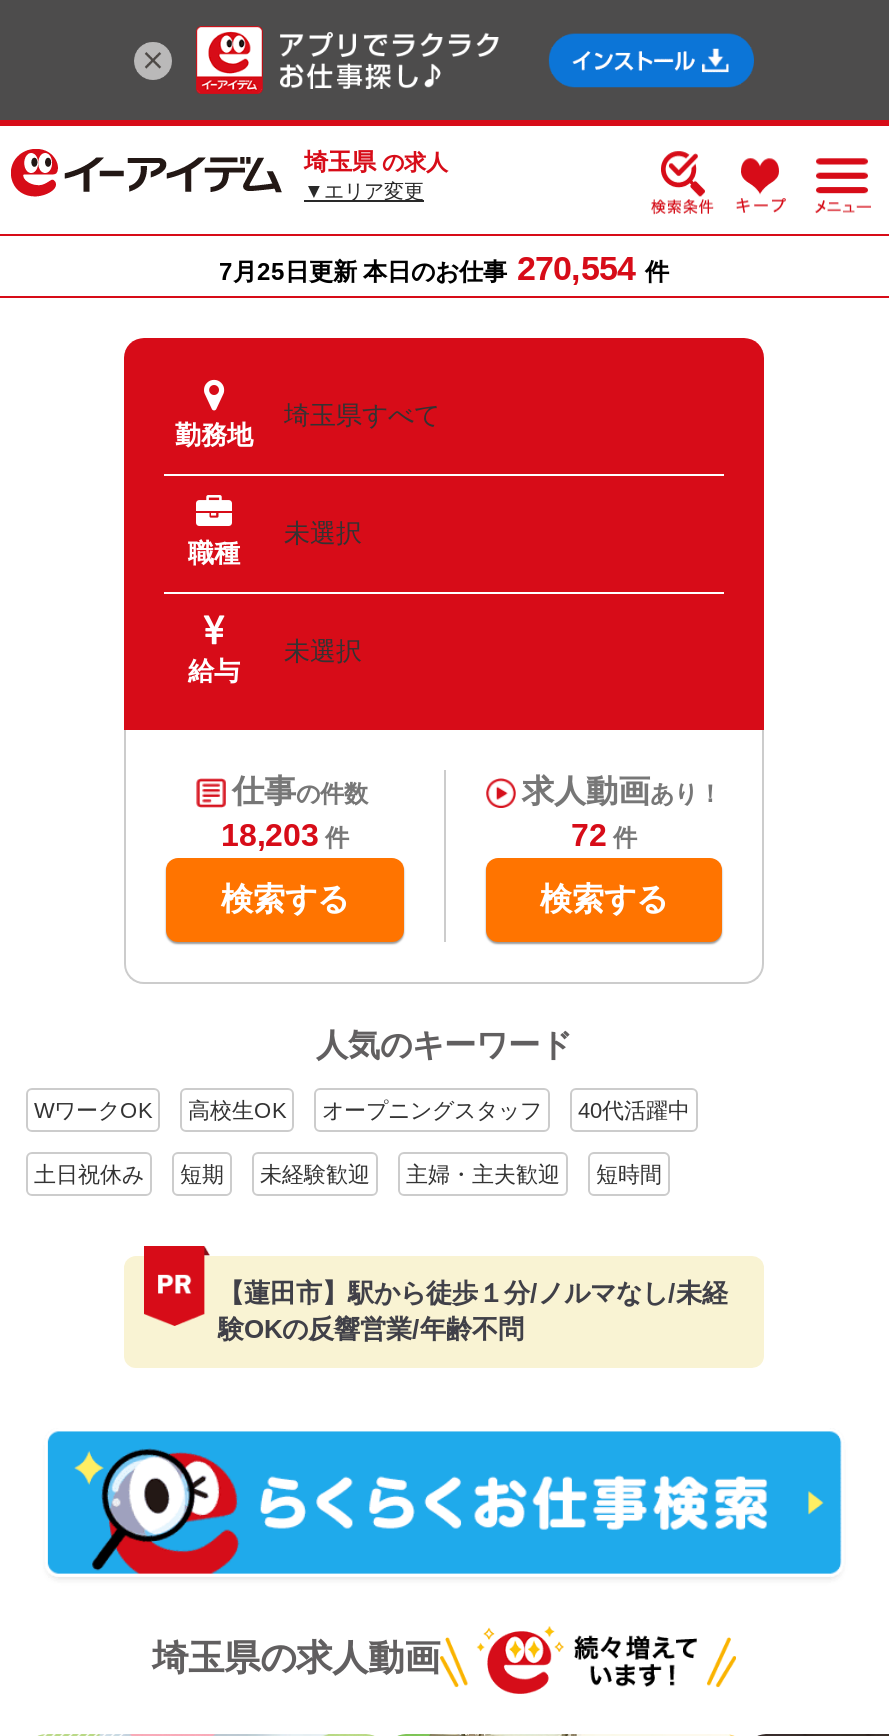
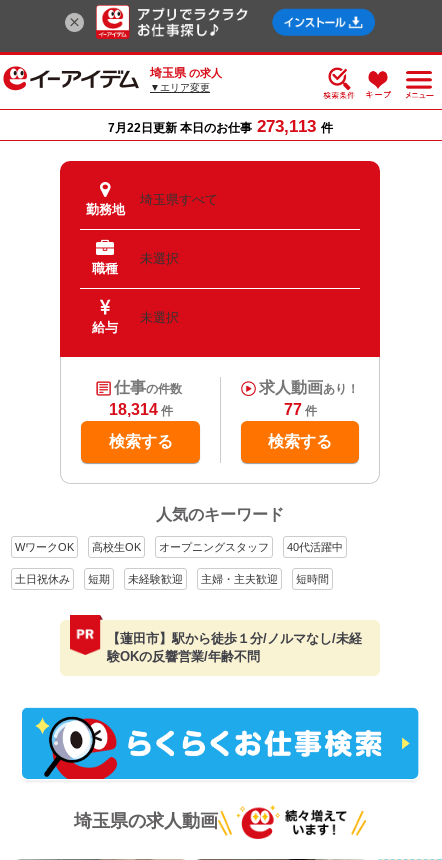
- 7月25日更新 本日のお仕事 270,554 件
+ 7月22日更新 本日のお仕事 273,113 件

- 18,203件
+ 18,314件

- 72件
+ 77件
